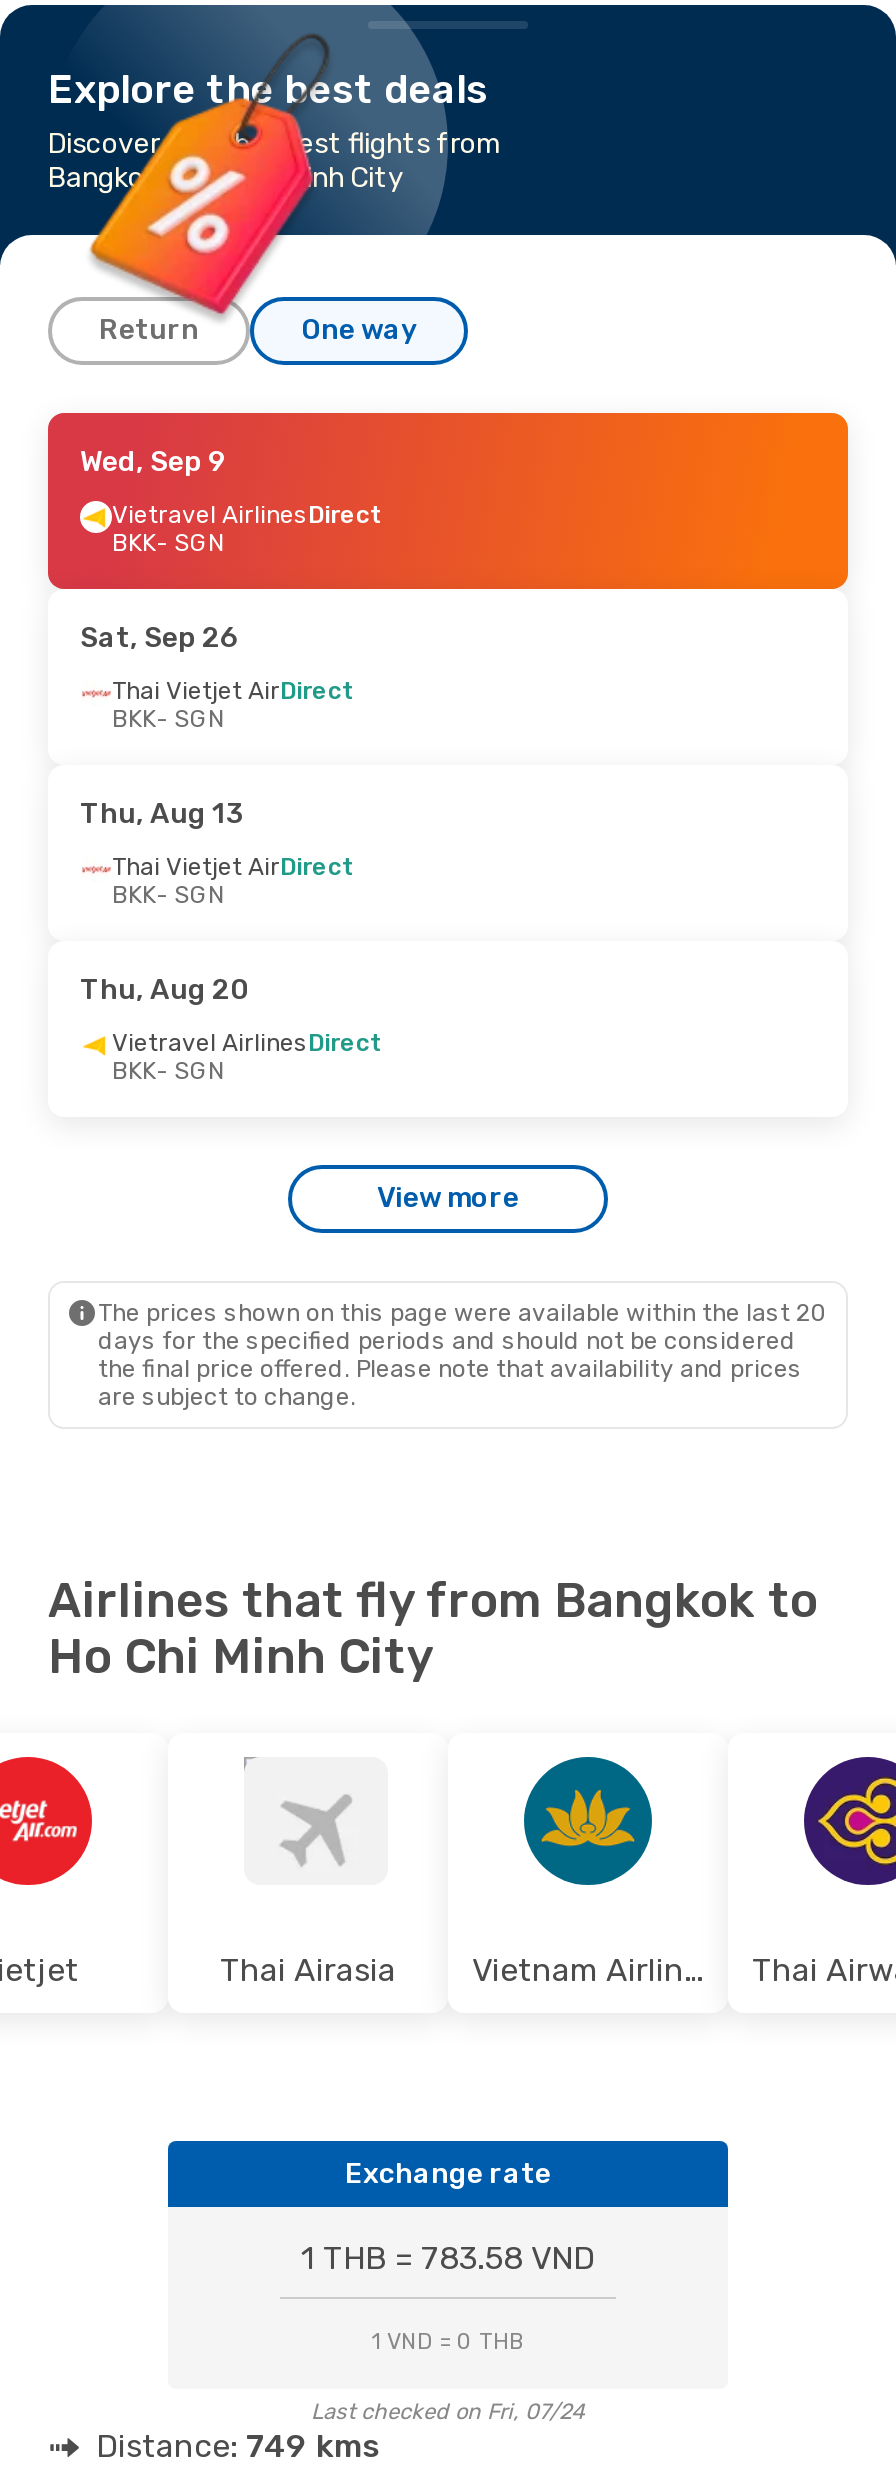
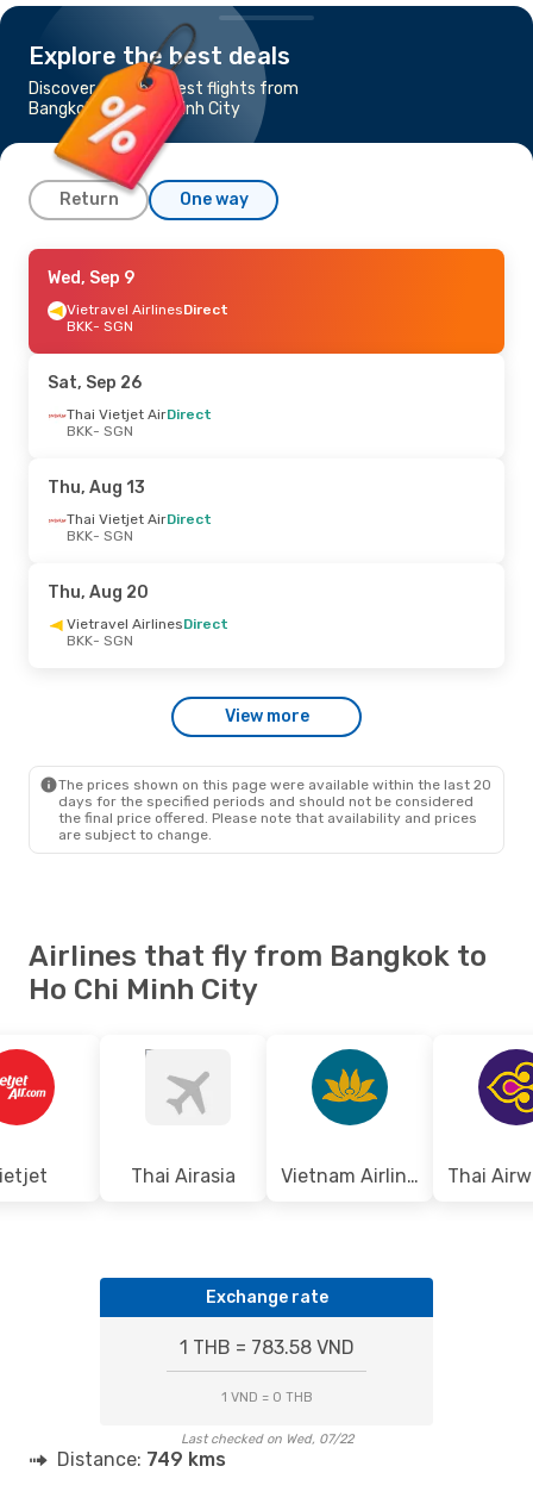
- Last checked on Fri, 07/24
+ Last checked on Wed, 07/22
